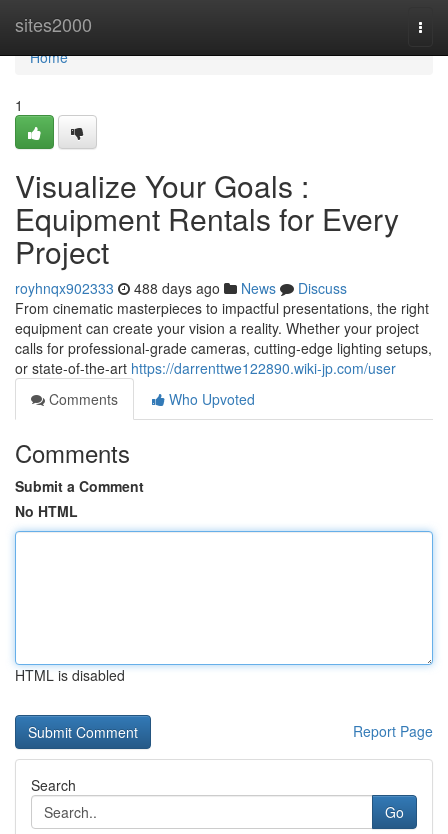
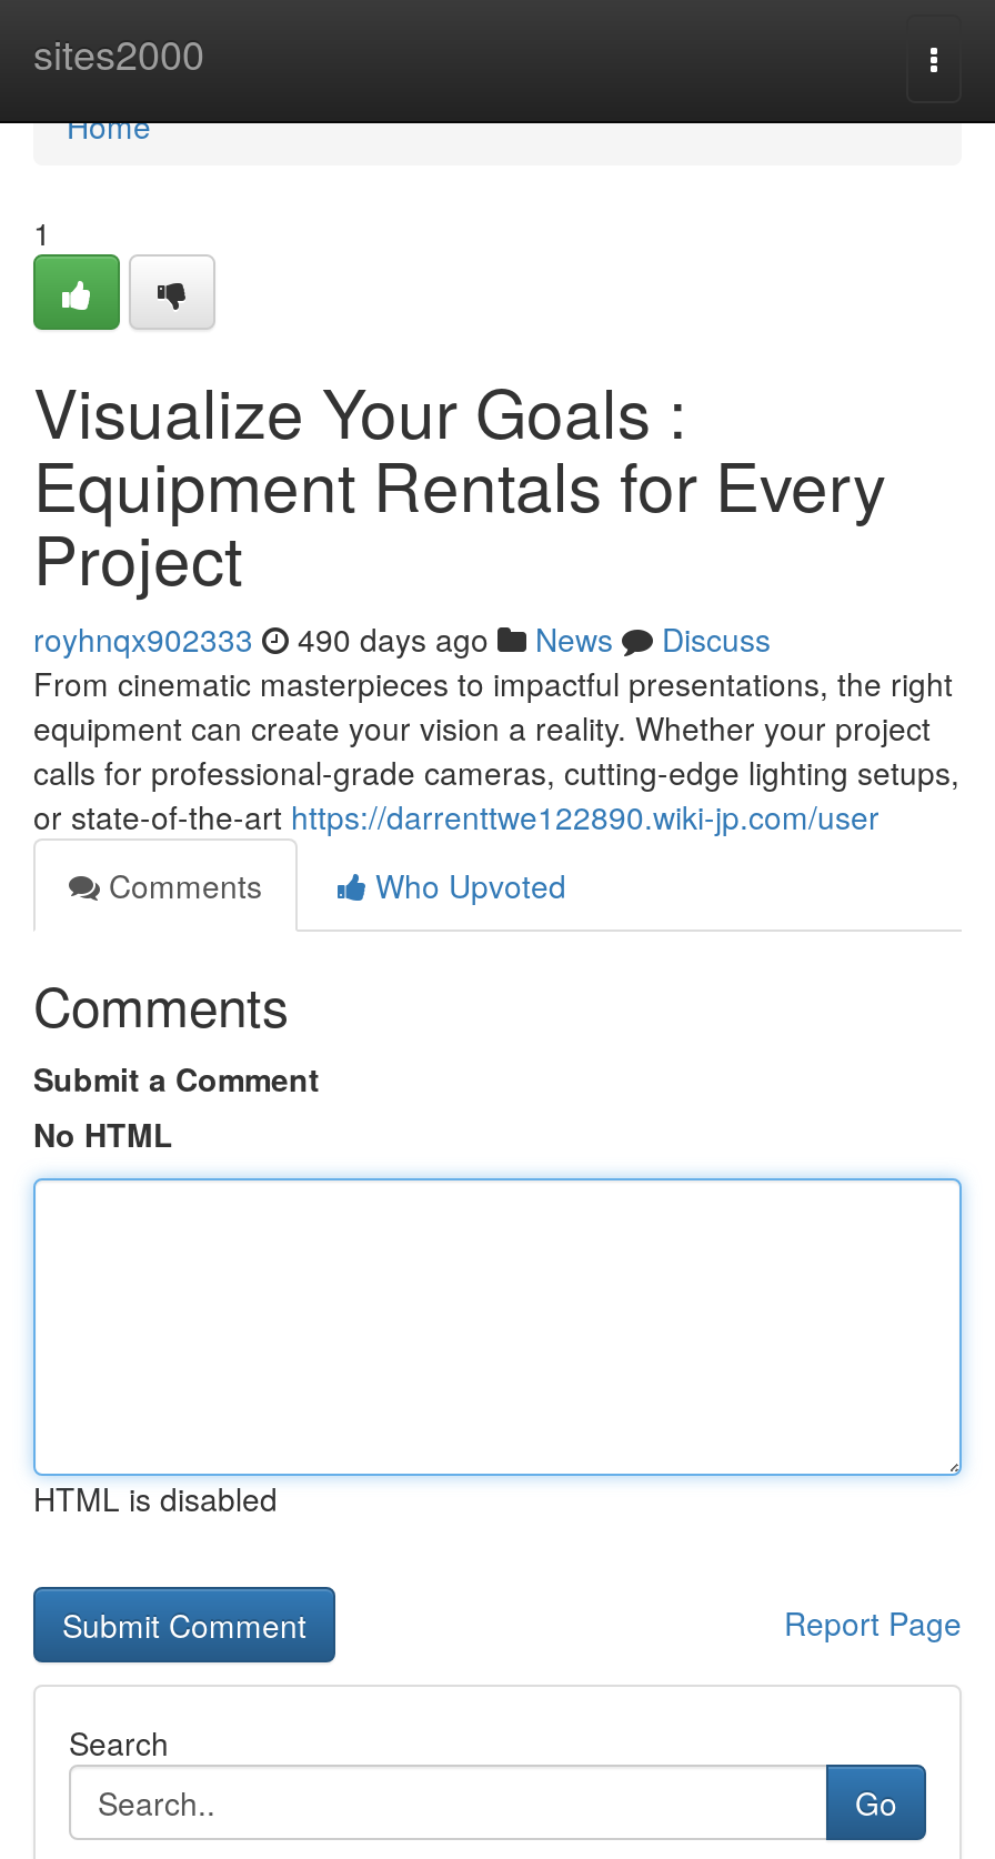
- royhnqx902333 488 days ago News Discuss
+ royhnqx902333 490 days ago News Discuss
